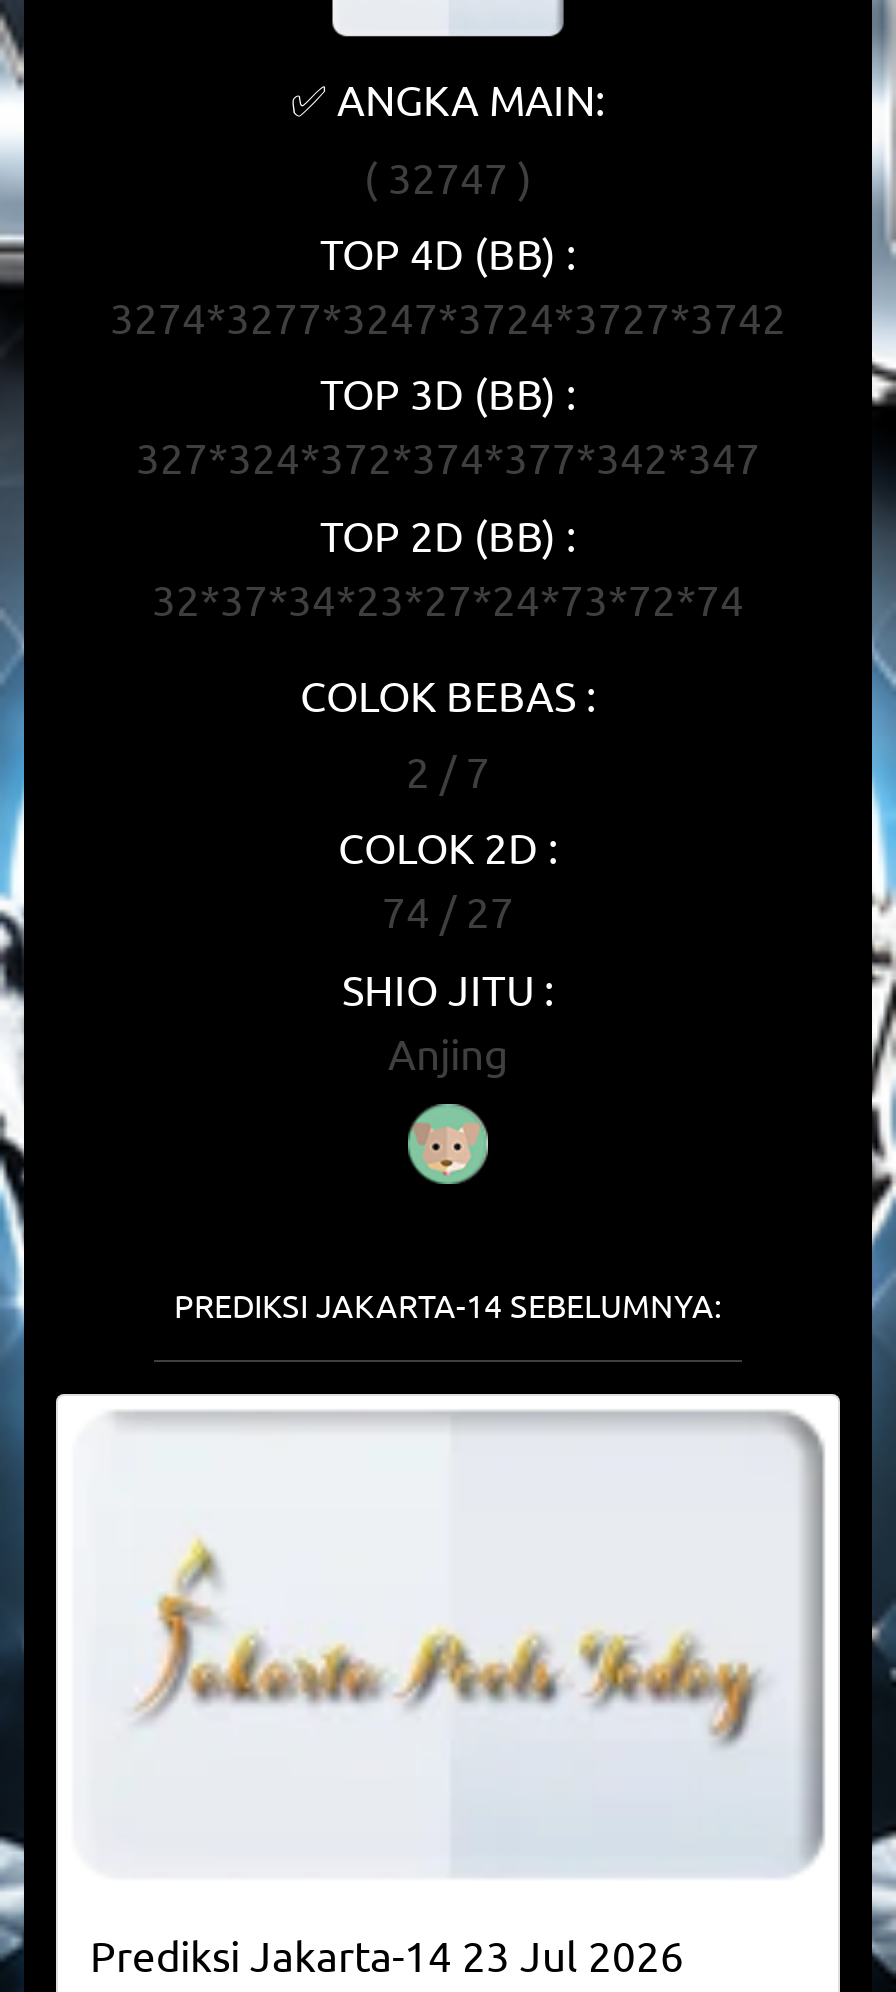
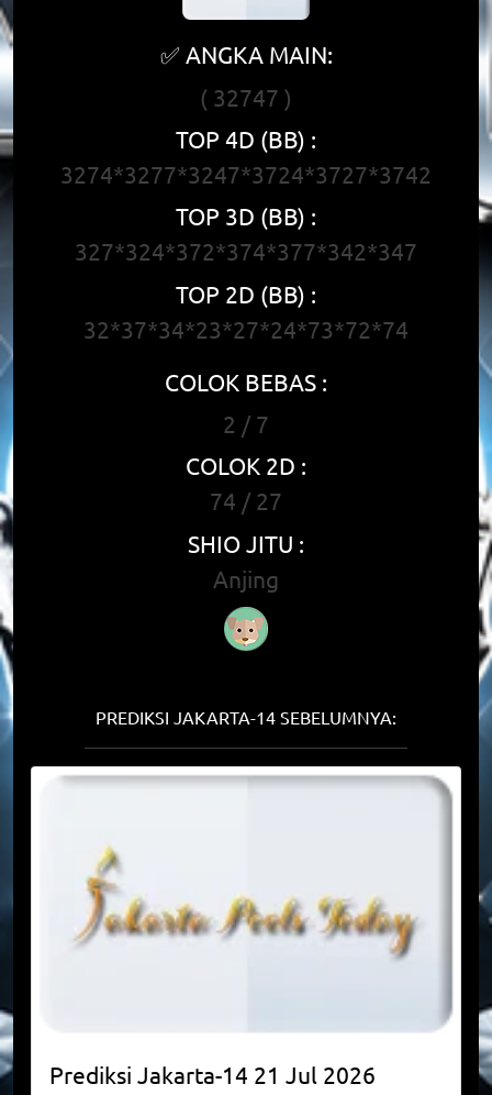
- Prediksi Jakarta-14 23 Jul 2026
+ Prediksi Jakarta-14 21 Jul 2026
